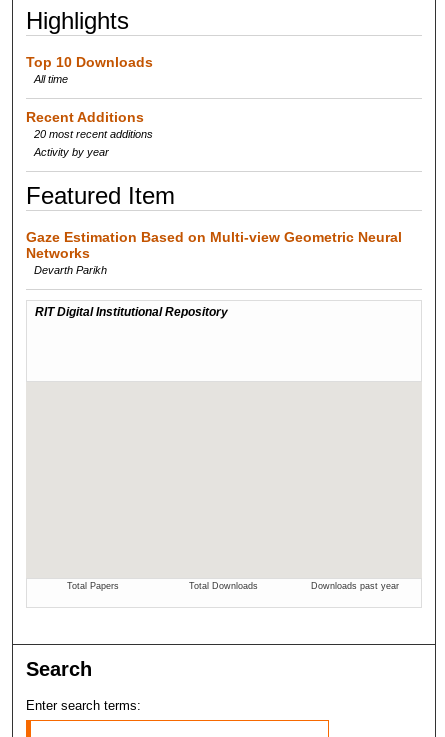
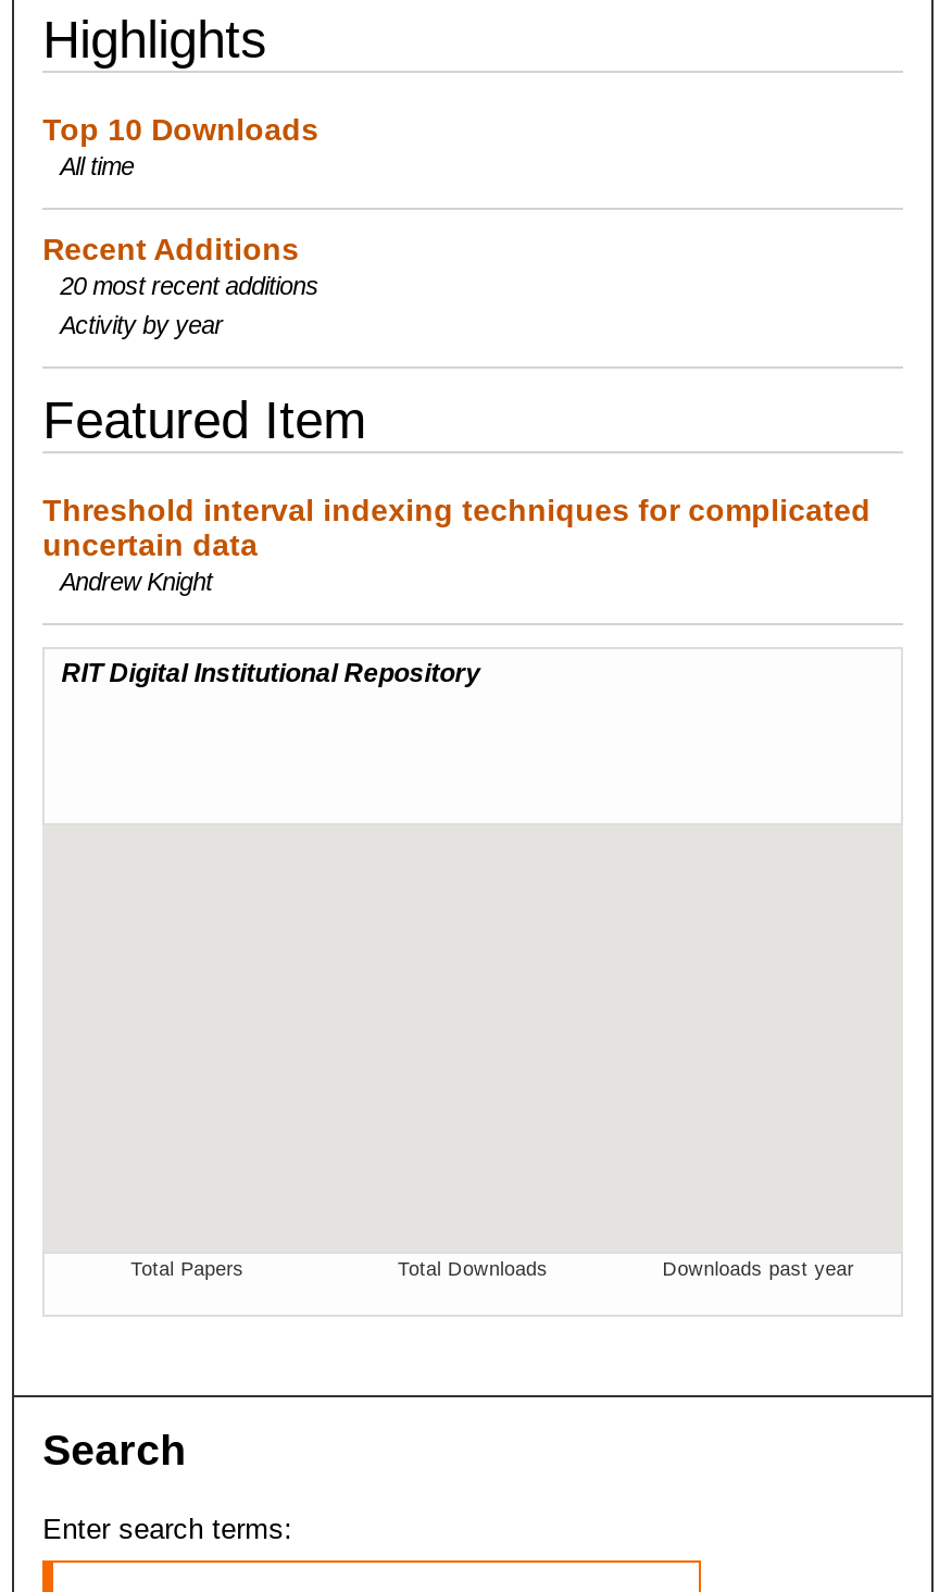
- Gaze Estimation Based on Multi-view Geometric Neural
- Networks
- Devarth Parikh
+ Threshold interval indexing techniques for complicated
+ uncertain data
+ Andrew Knight
